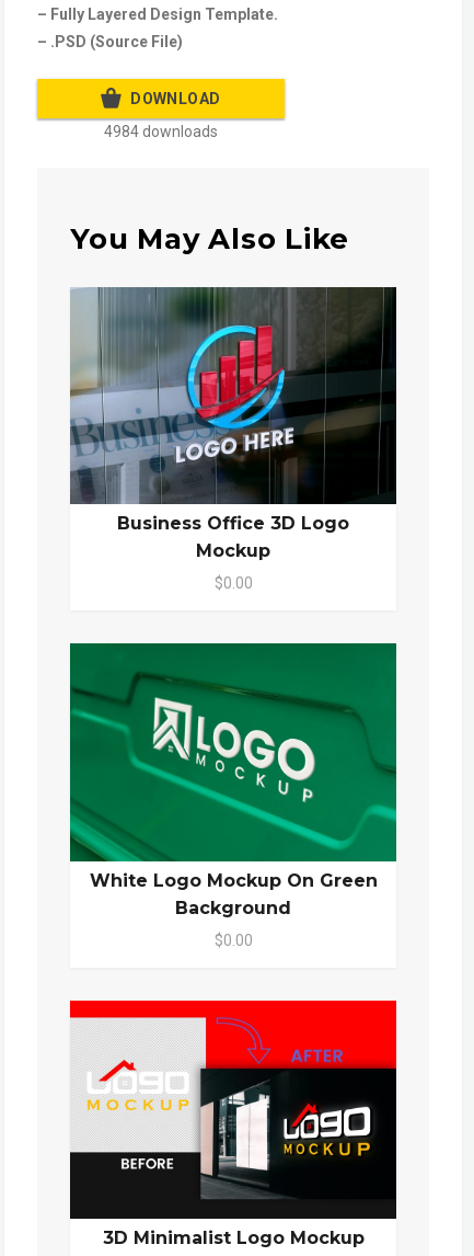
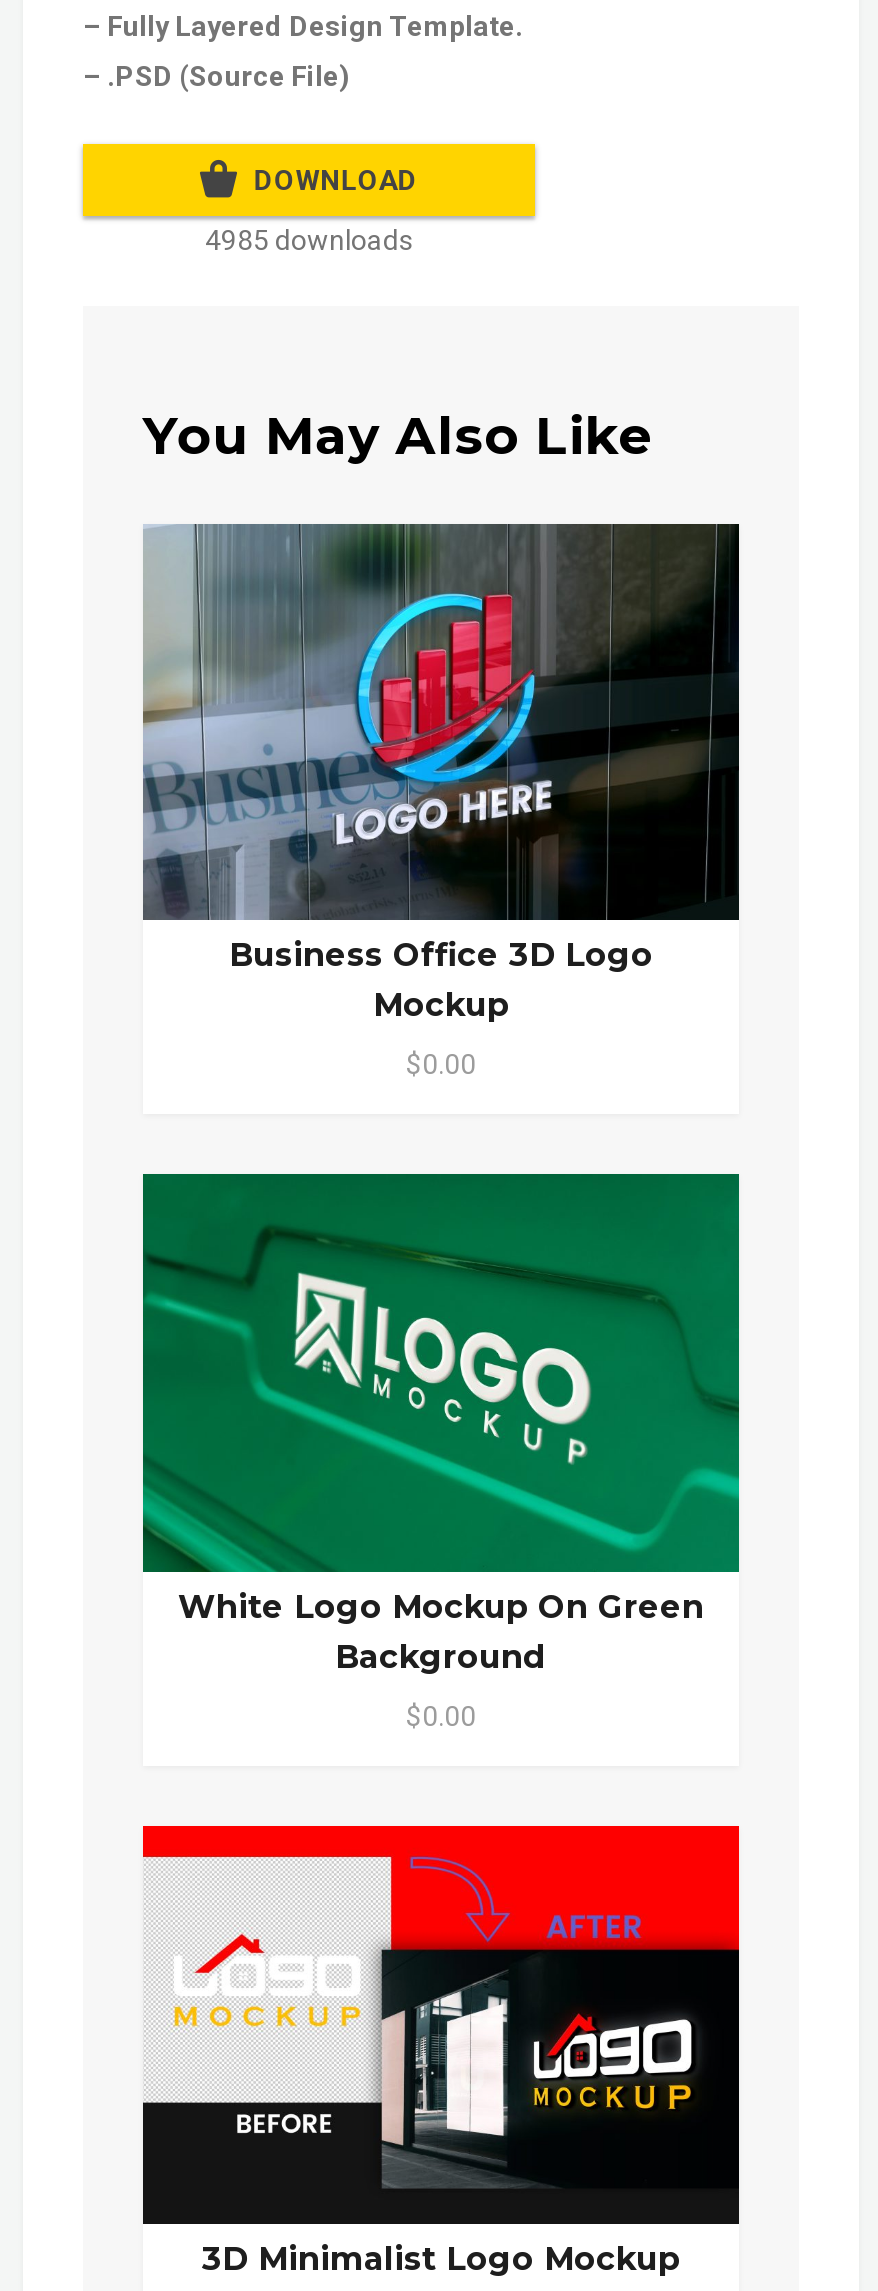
- 4984 downloads
+ 4985 downloads
